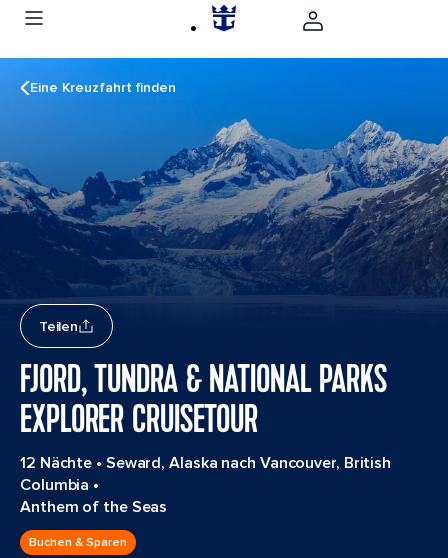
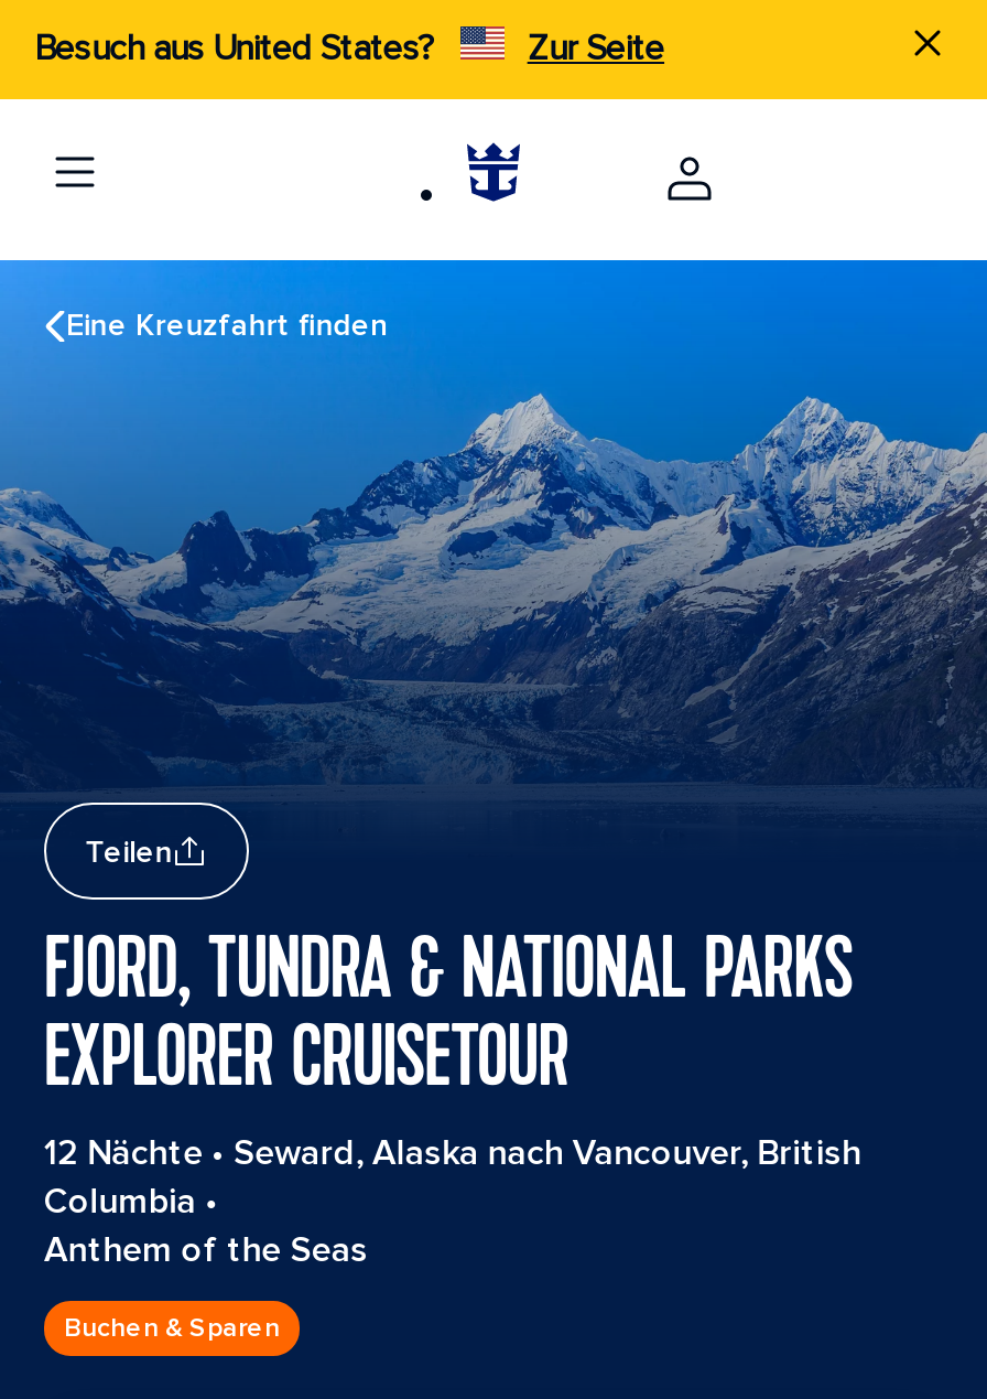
+ Besuch aus United States?
+ Zur Seite
